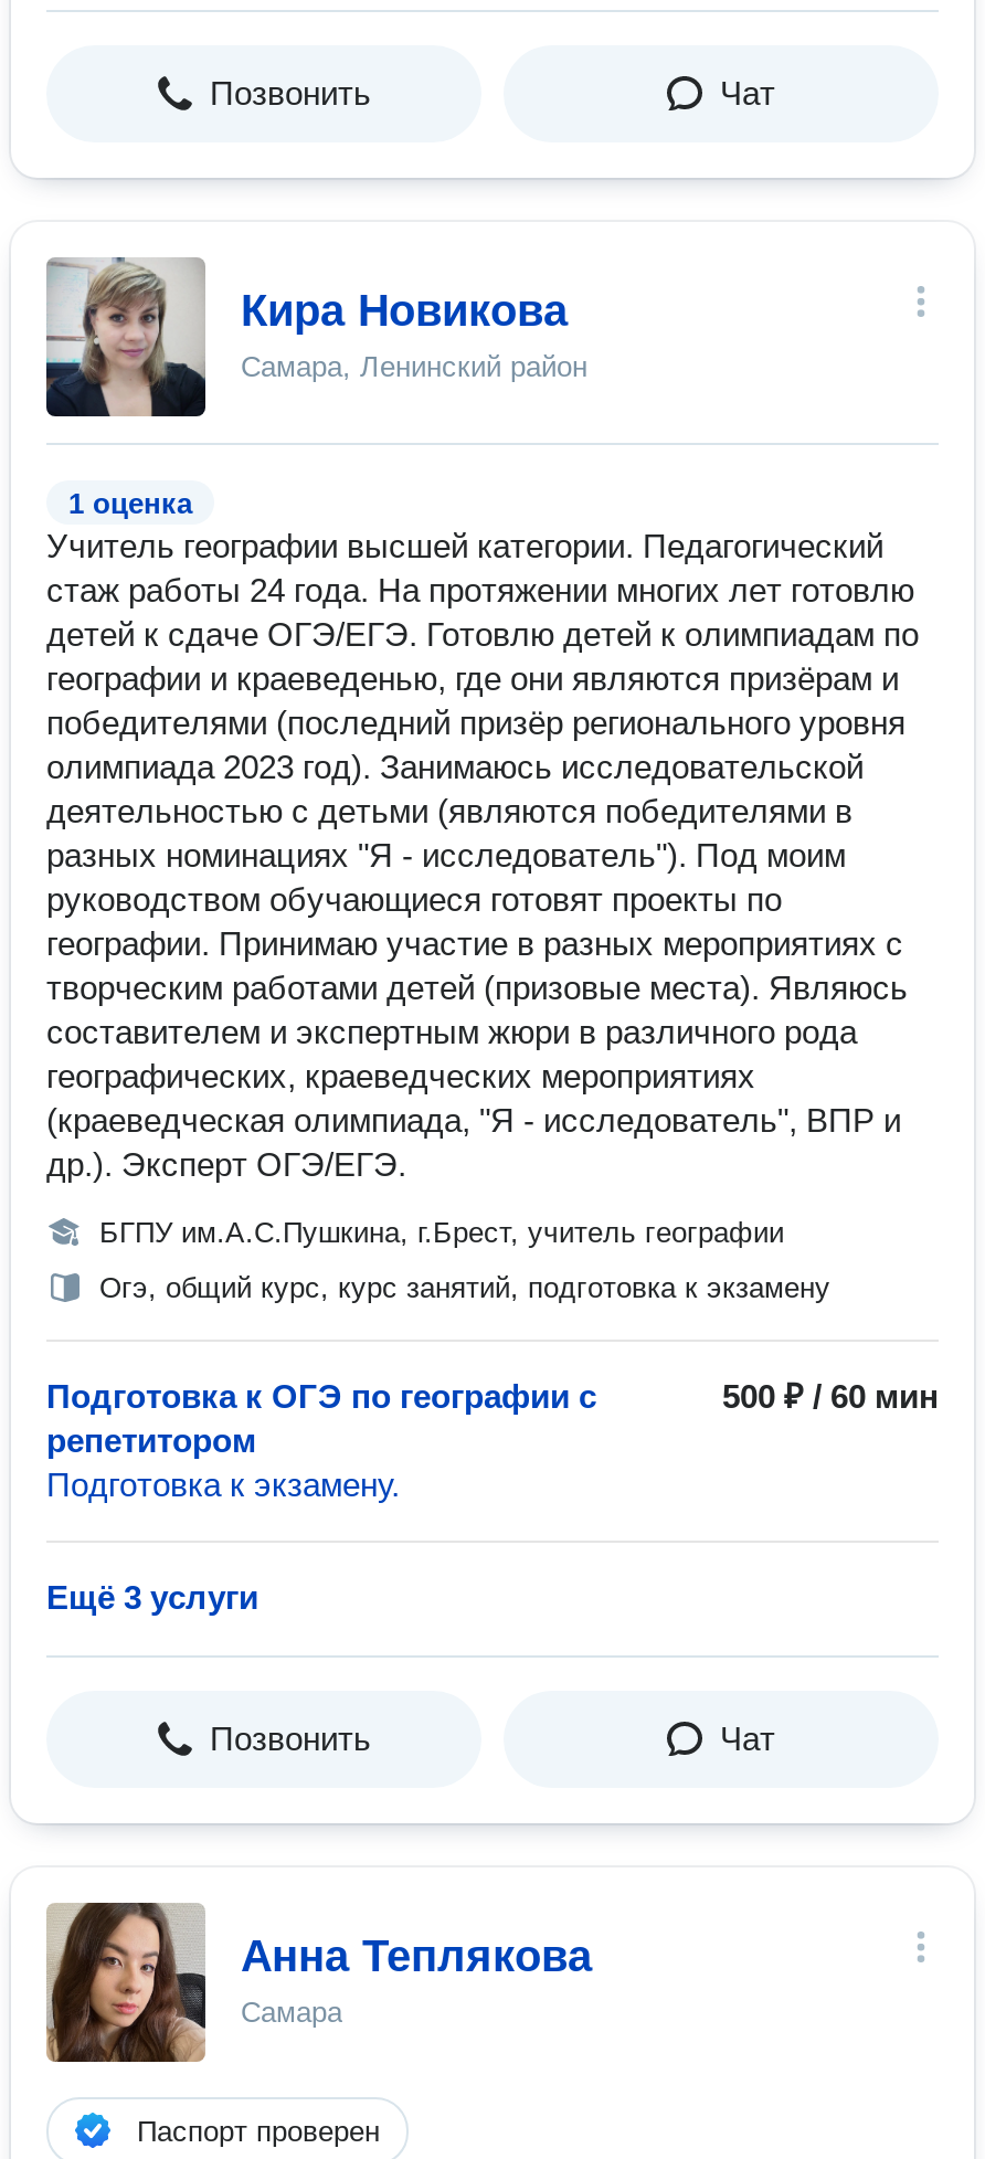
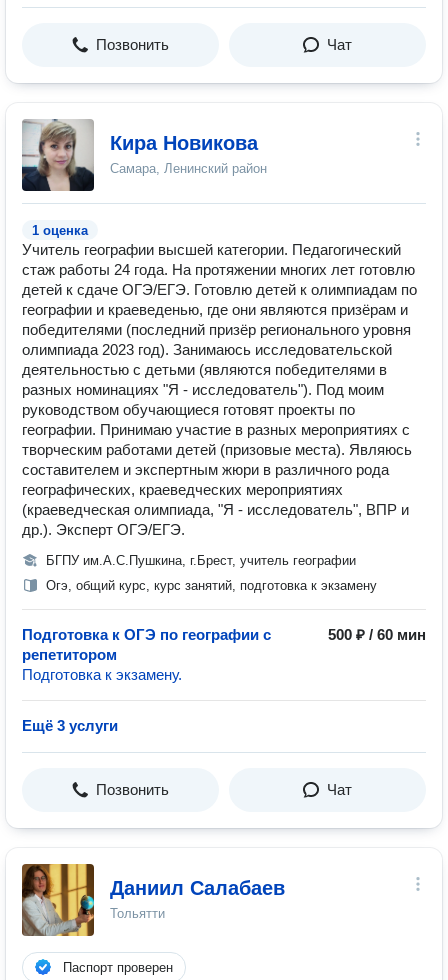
- [image]
- Анна Теплякова
- Самара
+ [image]
+ Даниил Салабаев
+ Тольятти
